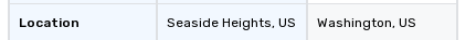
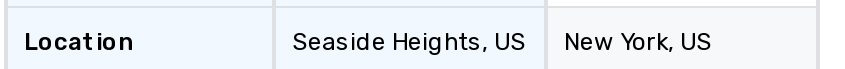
- Washington, US
+ New York, US
